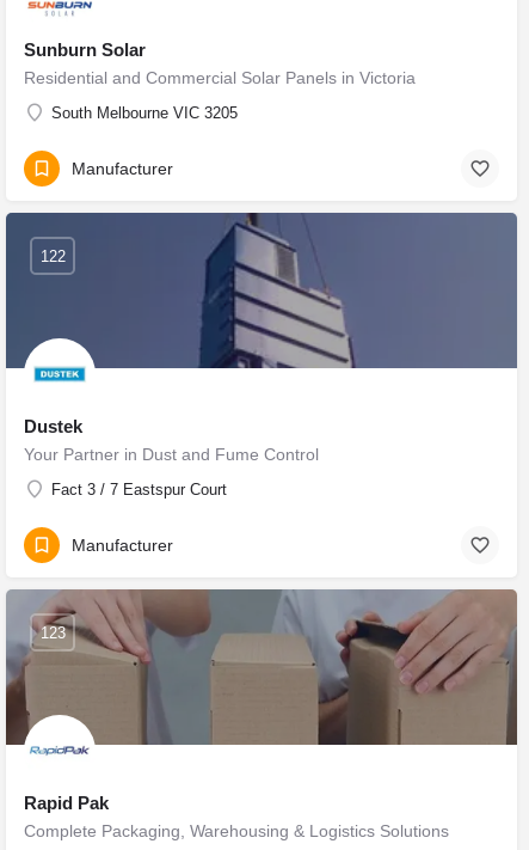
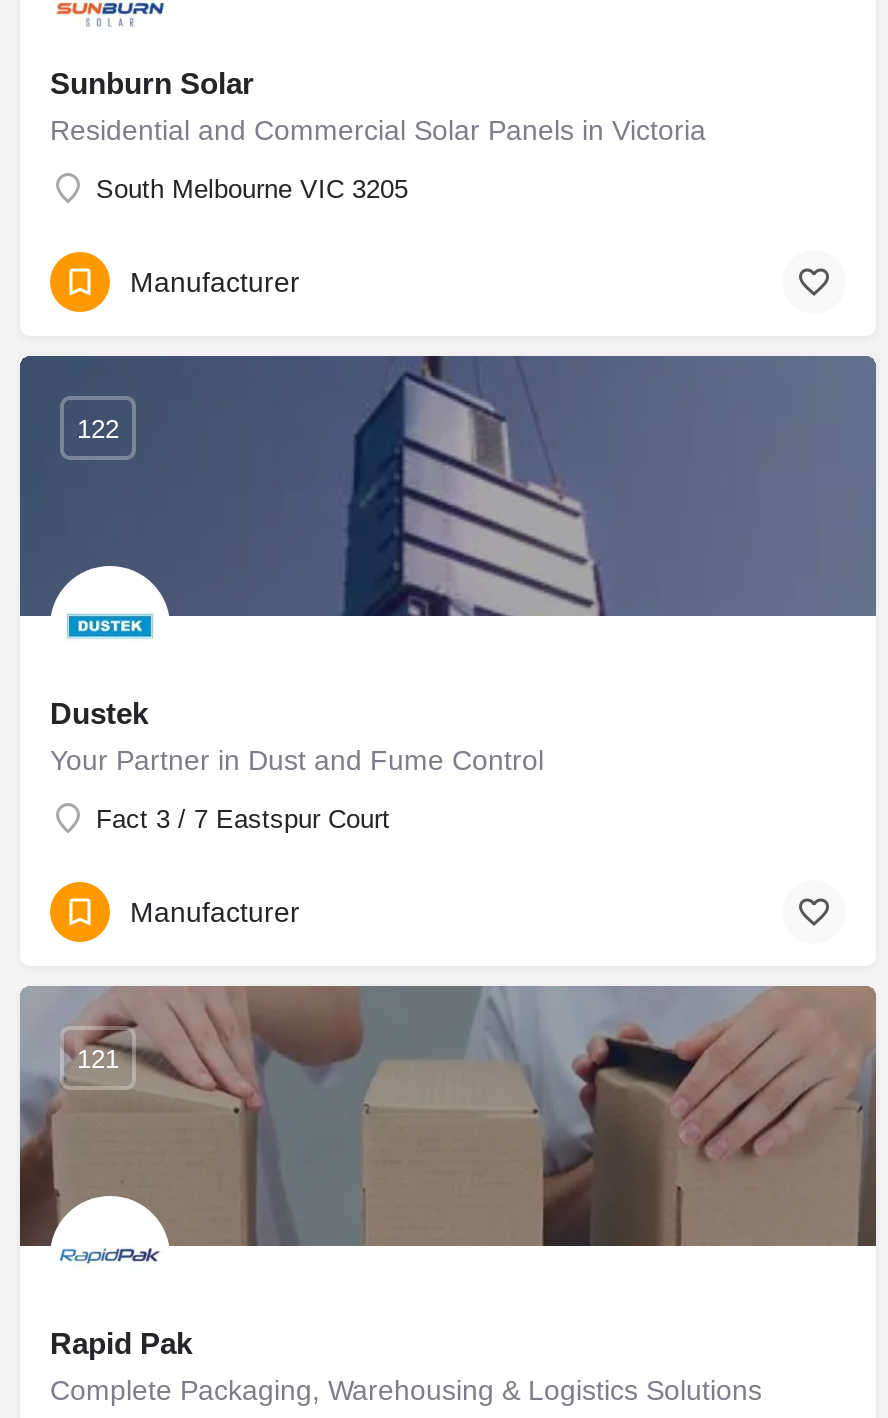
- 123
+ 121
